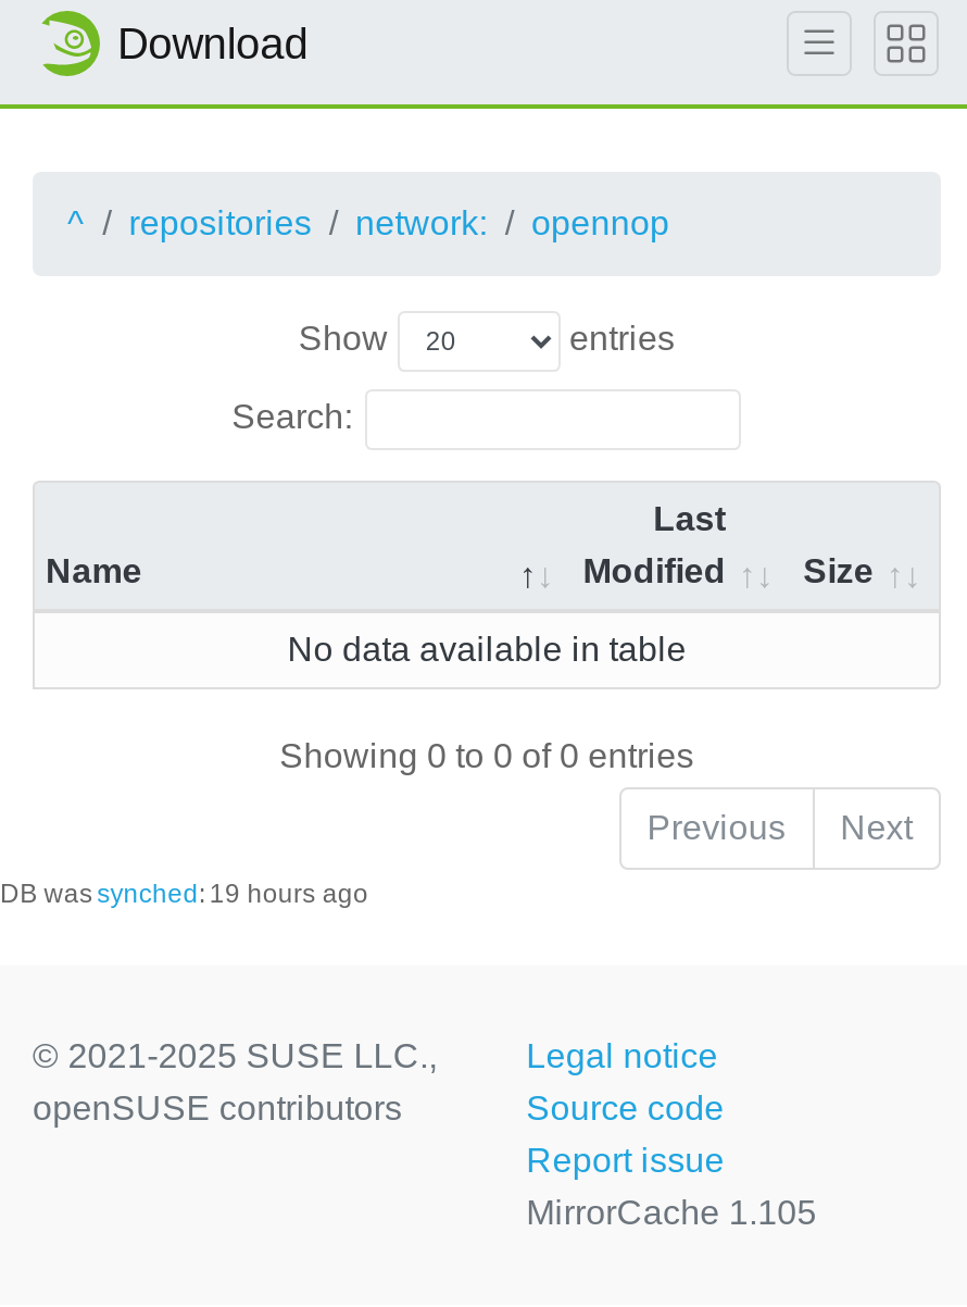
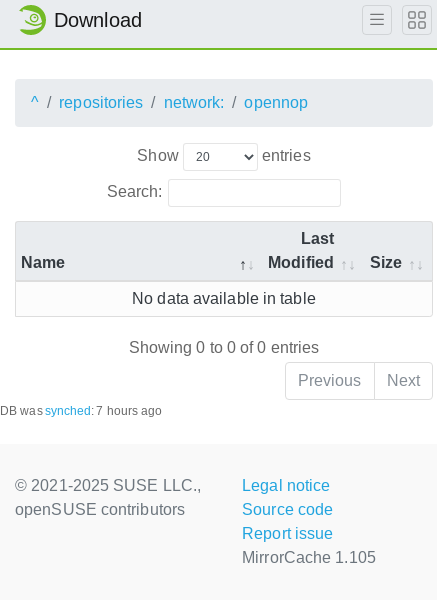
- DB was synched: 19 hours ago
+ DB was synched: 7 hours ago
